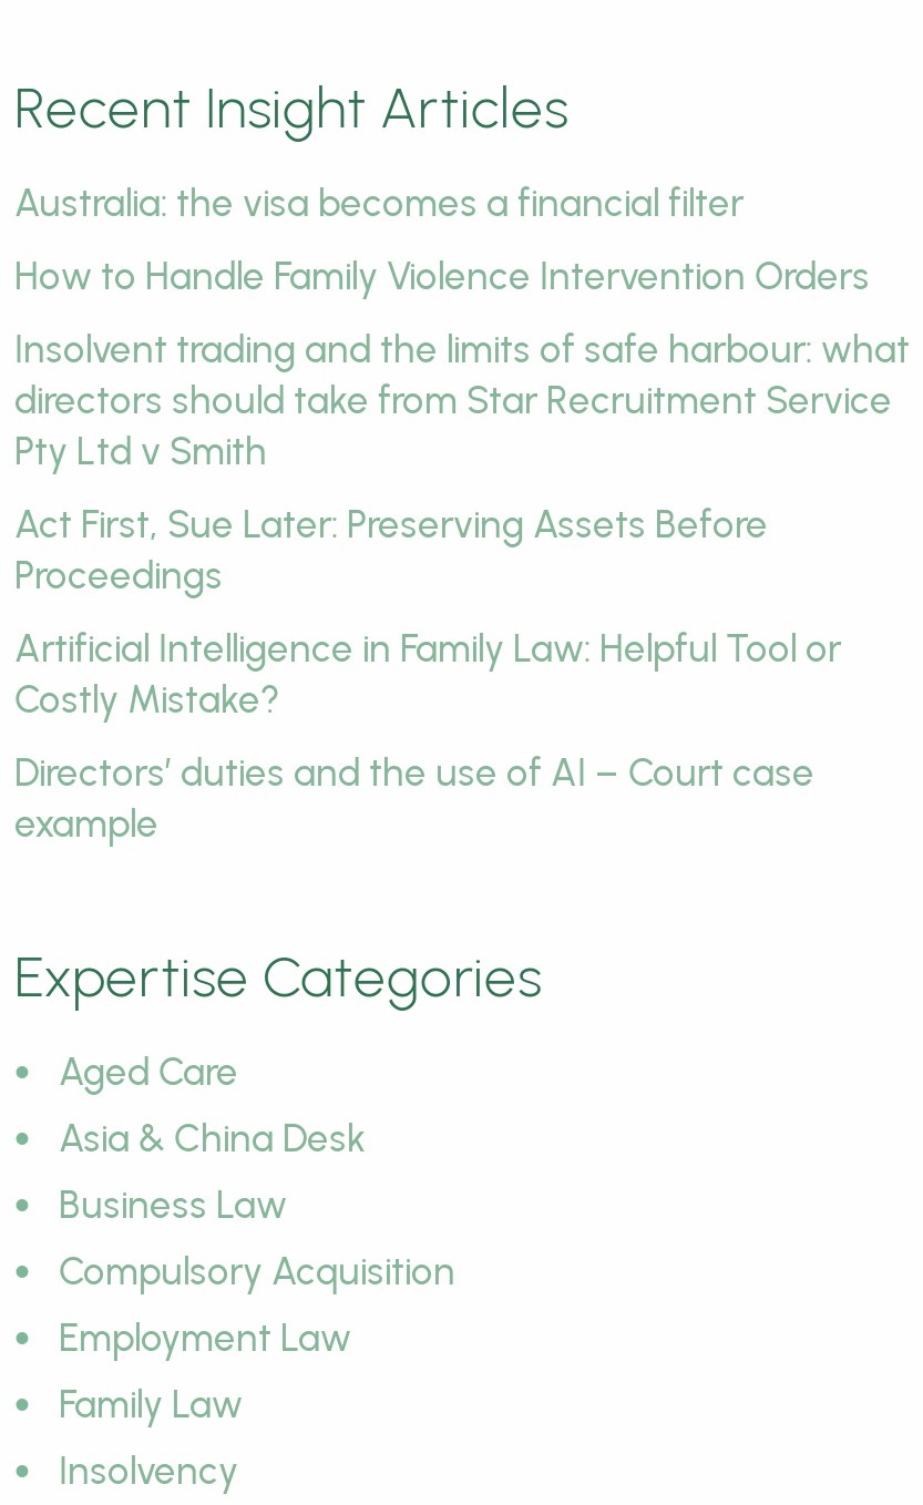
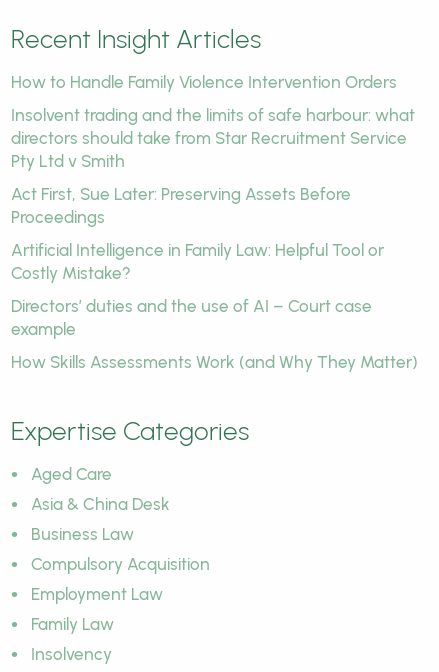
- Australia: the visa becomes a financial filter

moved up: How to Handle Family Violence Intervention Orders | Insolvent trading and the limits of safe harbour: what | directors should take from Star Recruitment Service | ... | Directors’ duties and the use of AI – Court case | example

+ How Skills Assessments Work (and Why They Matter)
